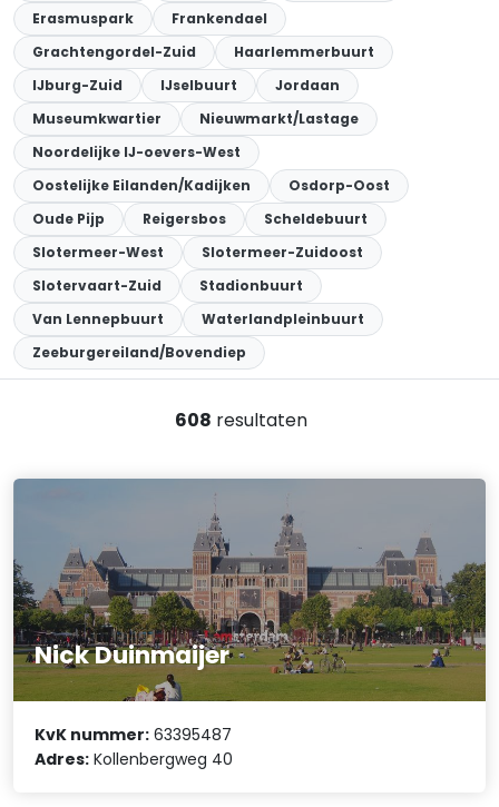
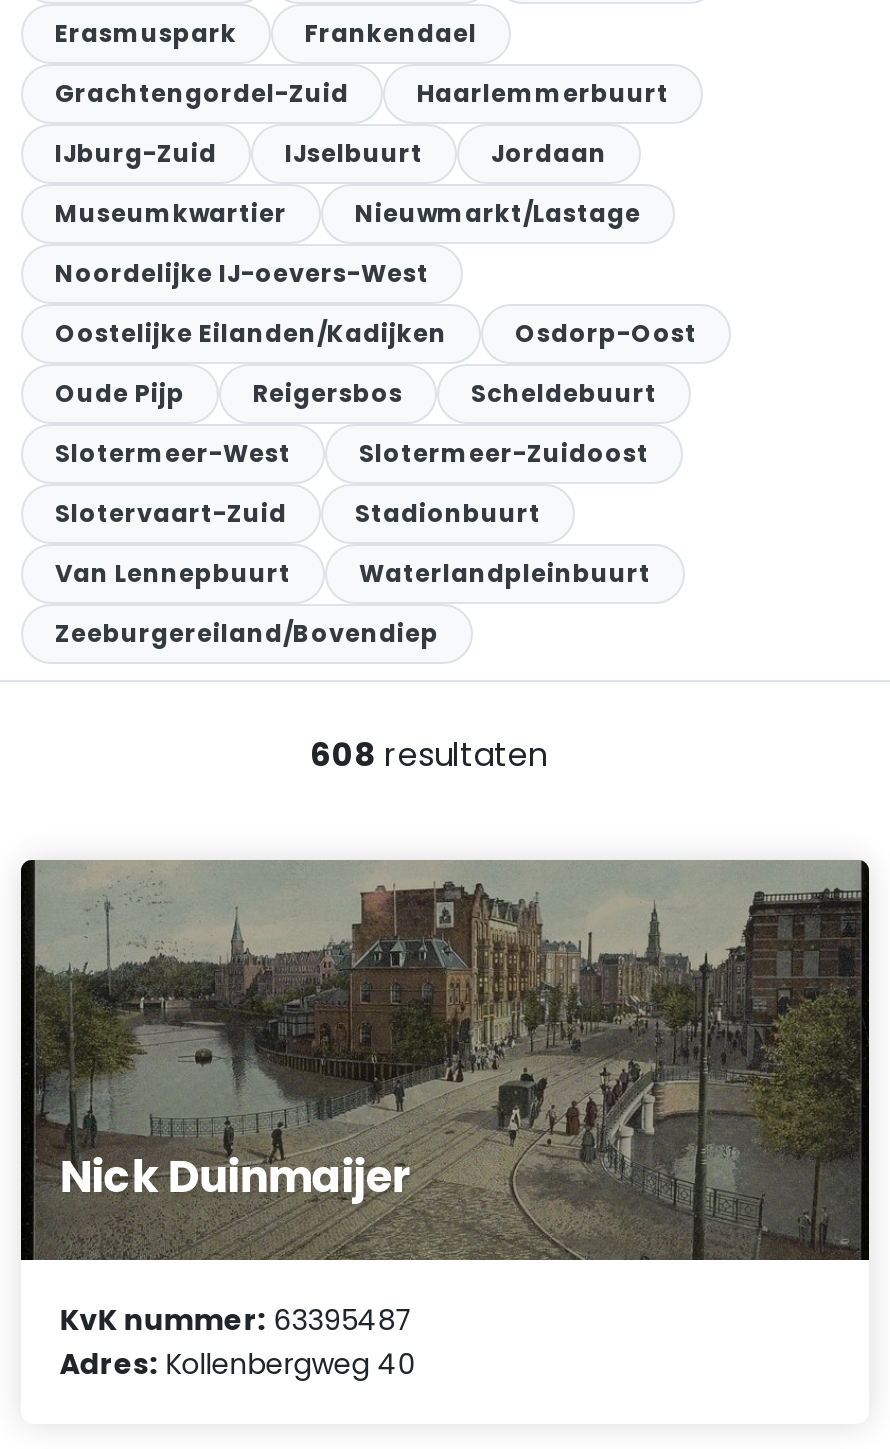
- [image]
+ [image]
